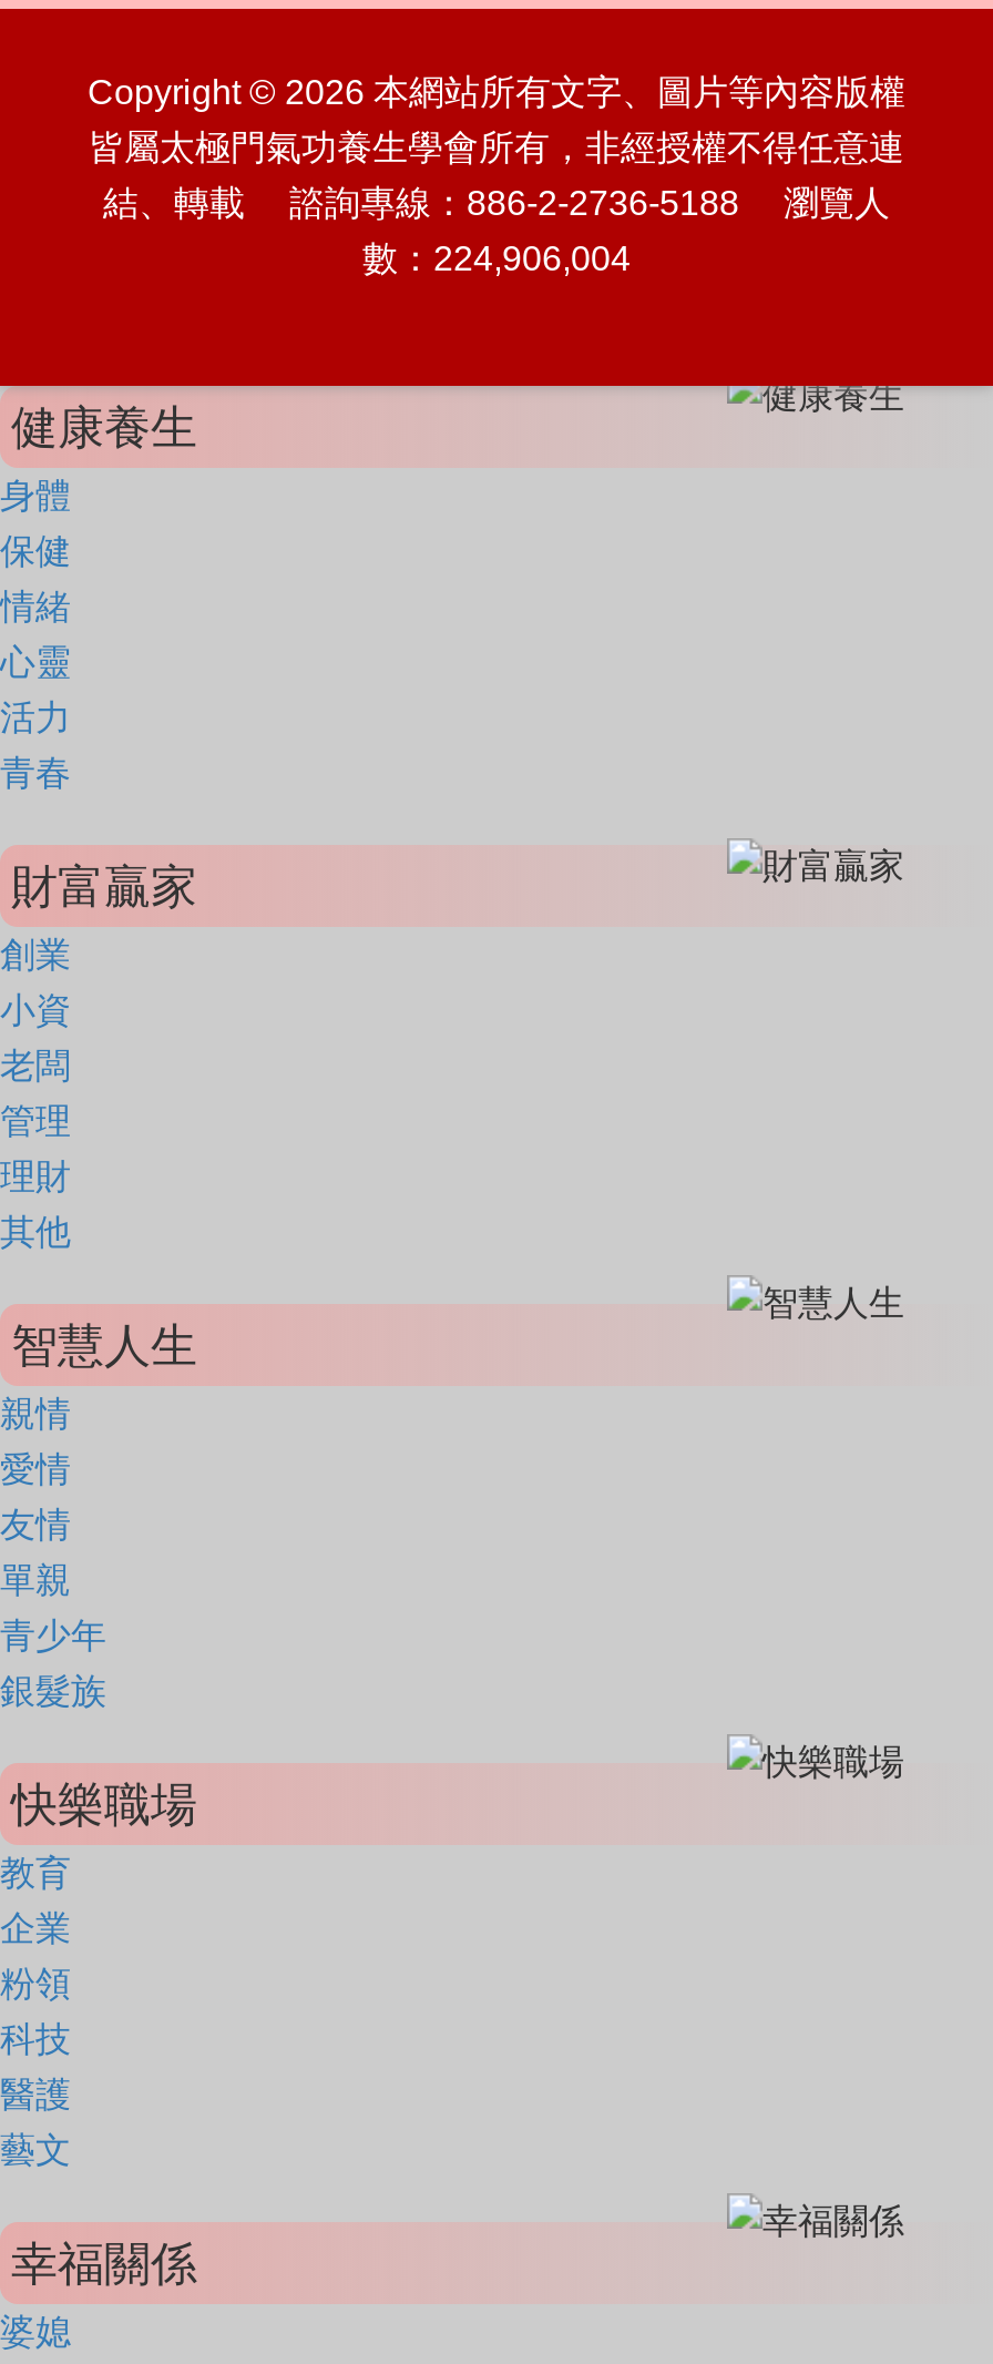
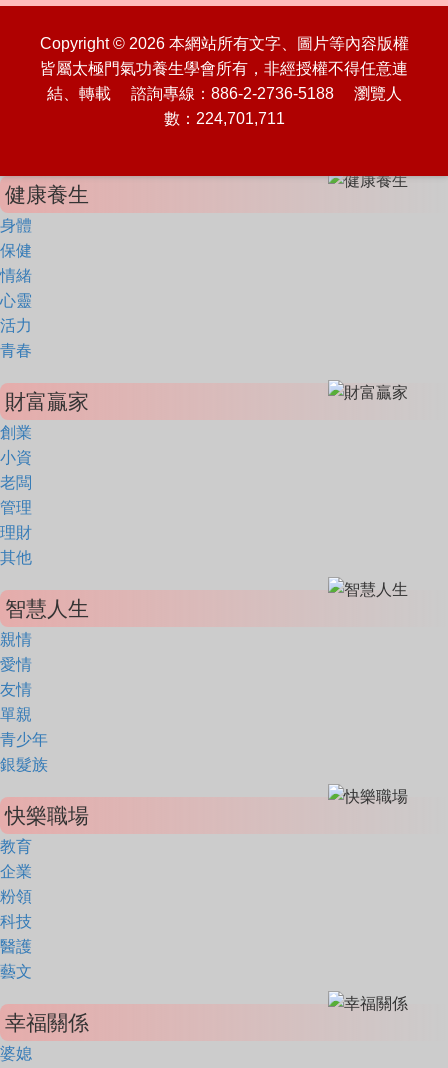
- 數：224,906,004
+ 數：224,701,711
